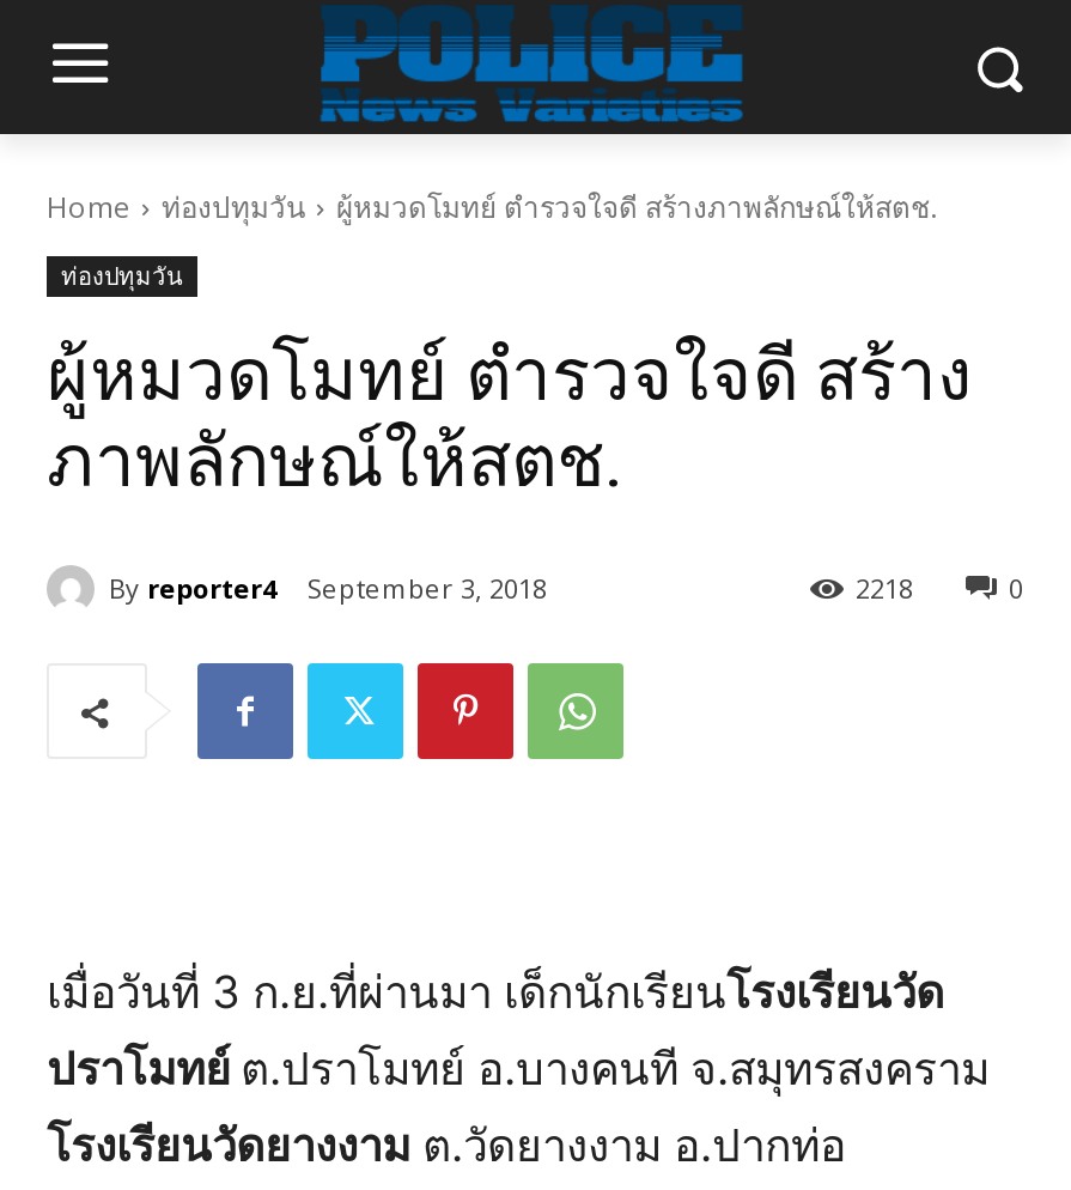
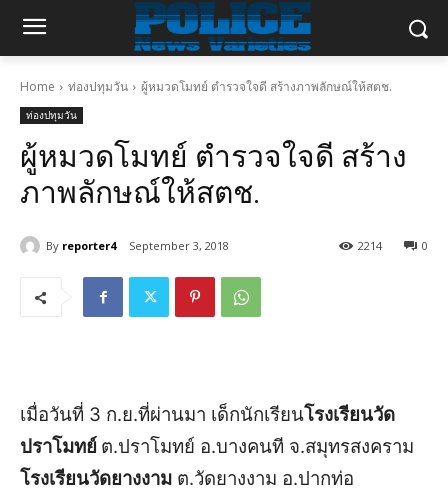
- 2218
+ 2214
